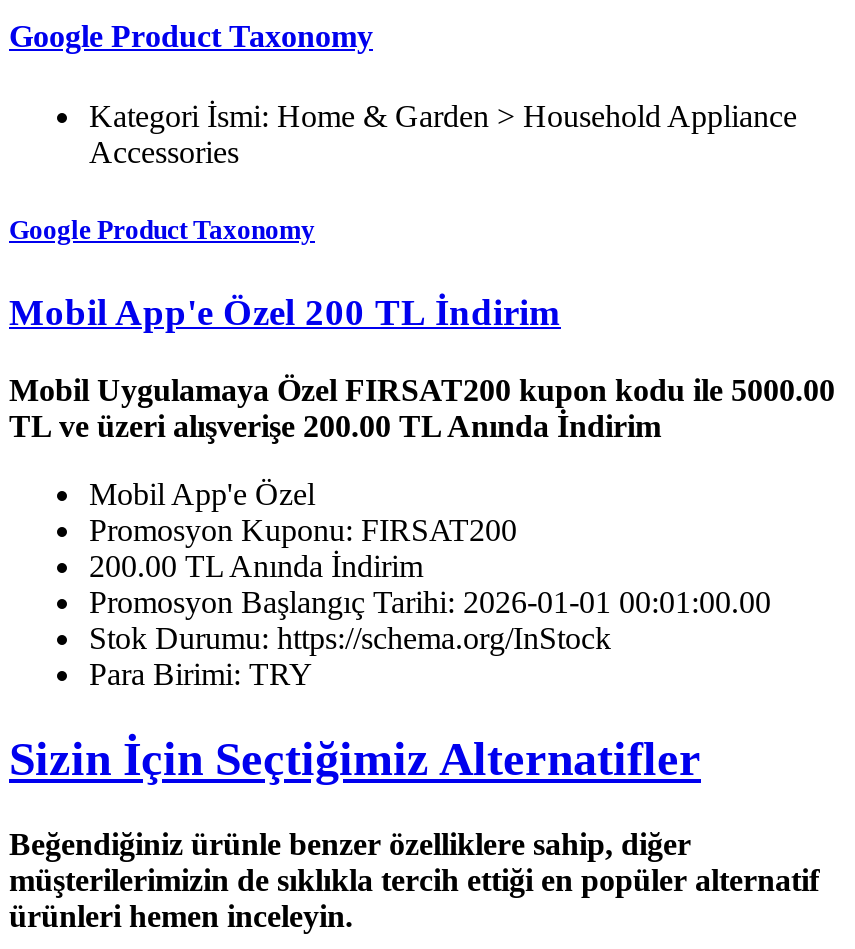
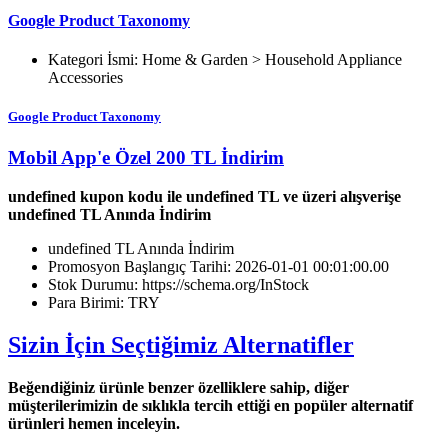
- Mobil Uygulamaya Özel FIRSAT200 kupon kodu ile 5000.00
- TL ve üzeri alışverişe 200.00 TL Anında İndirim
+ undefined kupon kodu ile undefined TL ve üzeri alışverişe
+ undefined TL Anında İndirim

- Mobil App'e Özel
- Promosyon Kuponu: FIRSAT200
- 200.00 TL Anında İndirim
+ undefined TL Anında İndirim
